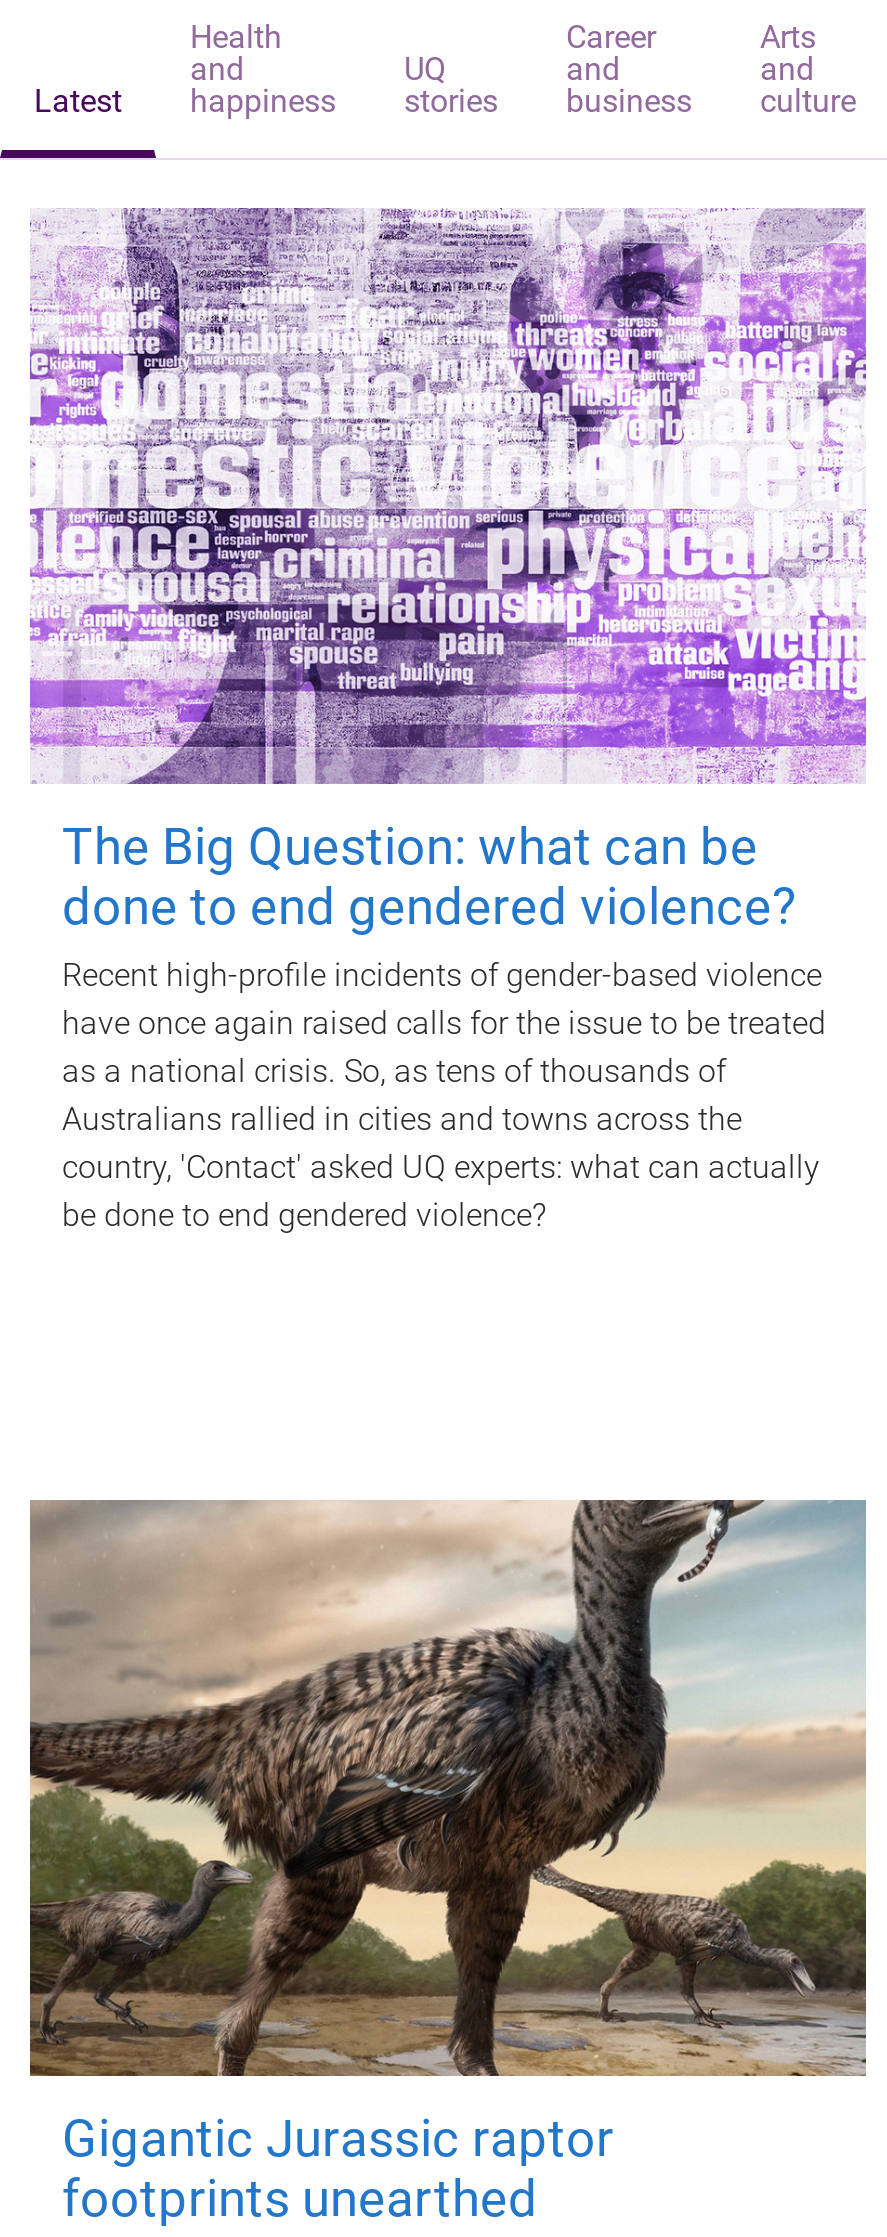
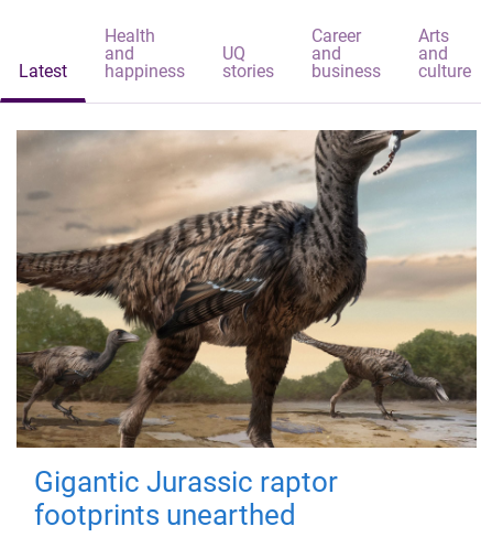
- [image]
- The Big Question: what can be
- done to end gendered violence?
- Recent high-profile incidents of gender-based violence
- have once again raised calls for the issue to be treated
- as a national crisis. So, as tens of thousands of
- Australians rallied in cities and towns across the
- country, 'Contact' asked UQ experts: what can actually
- be done to end gendered violence?
